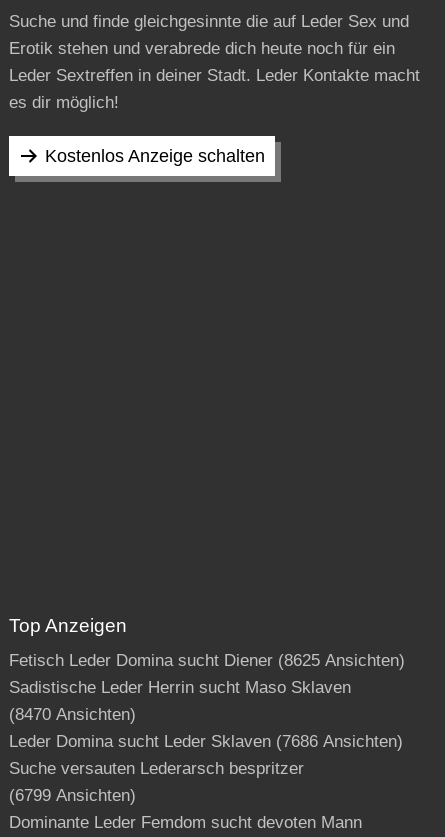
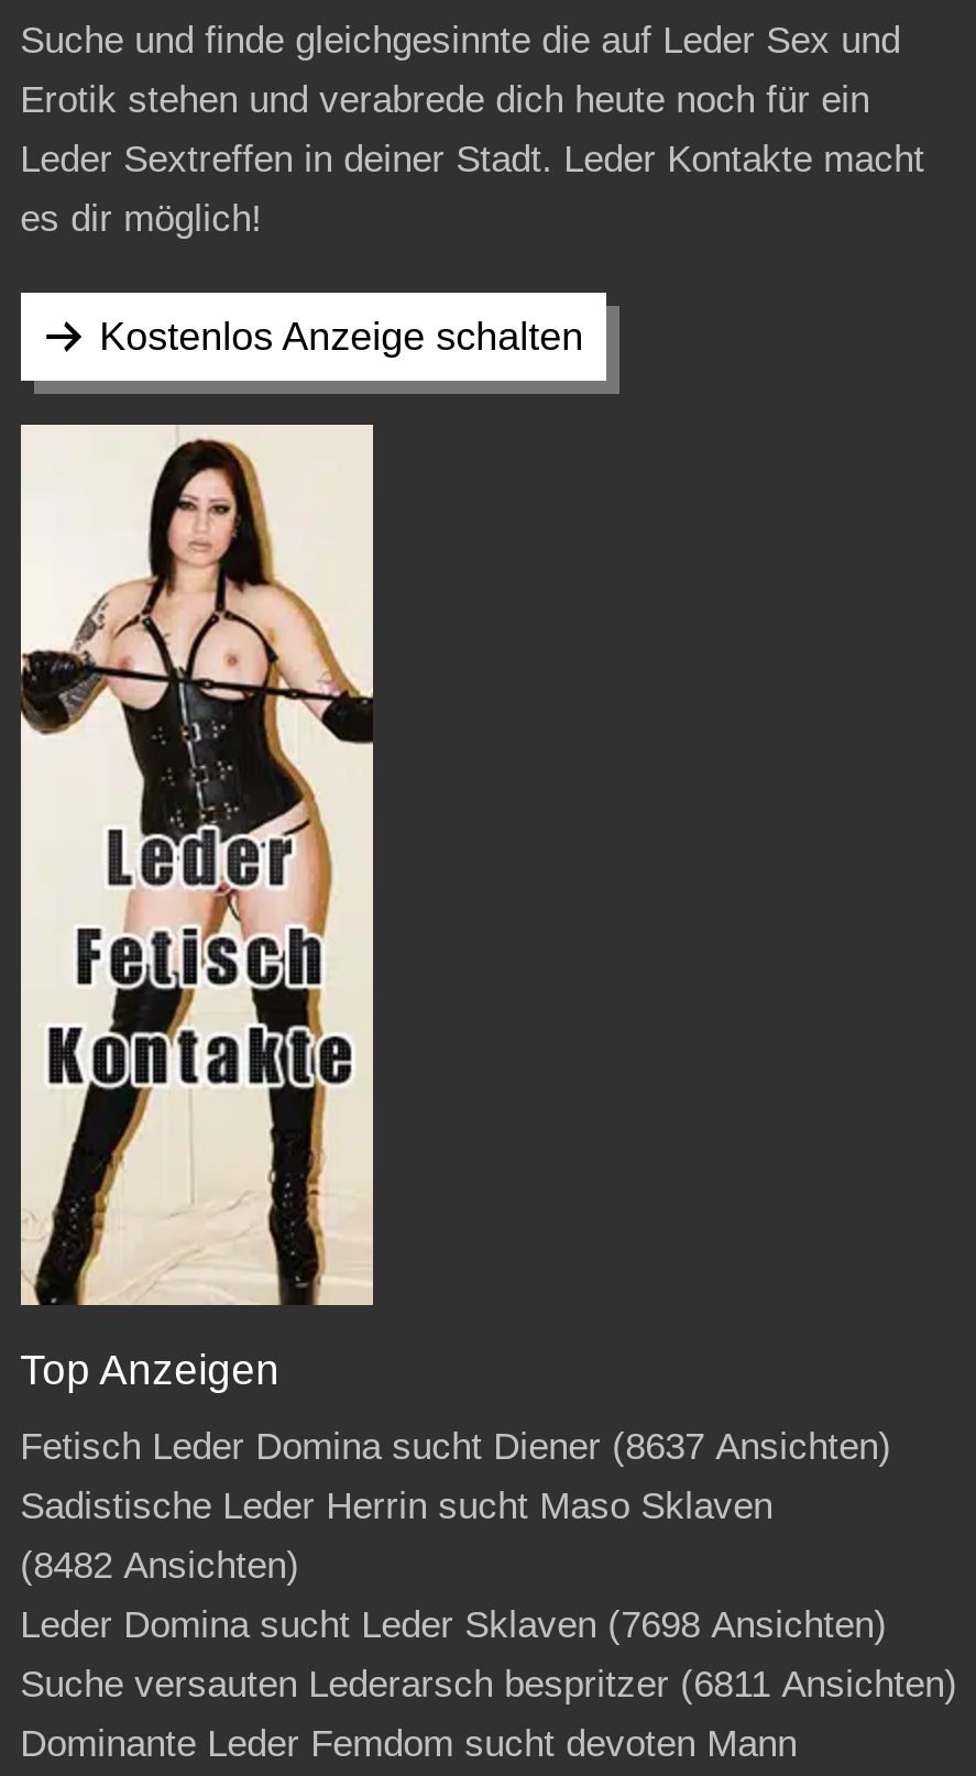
+ [image]

- Fetisch Leder Domina sucht Diener (8625 Ansichten)
+ Fetisch Leder Domina sucht Diener (8637 Ansichten)

- (8470 Ansichten)
- Leder Domina sucht Leder Sklaven (7686 Ansichten)
- Suche versauten Lederarsch bespritzer
- (6799 Ansichten)
+ (8482 Ansichten)
+ Leder Domina sucht Leder Sklaven (7698 Ansichten)
+ Suche versauten Lederarsch bespritzer (6811 Ansichten)
